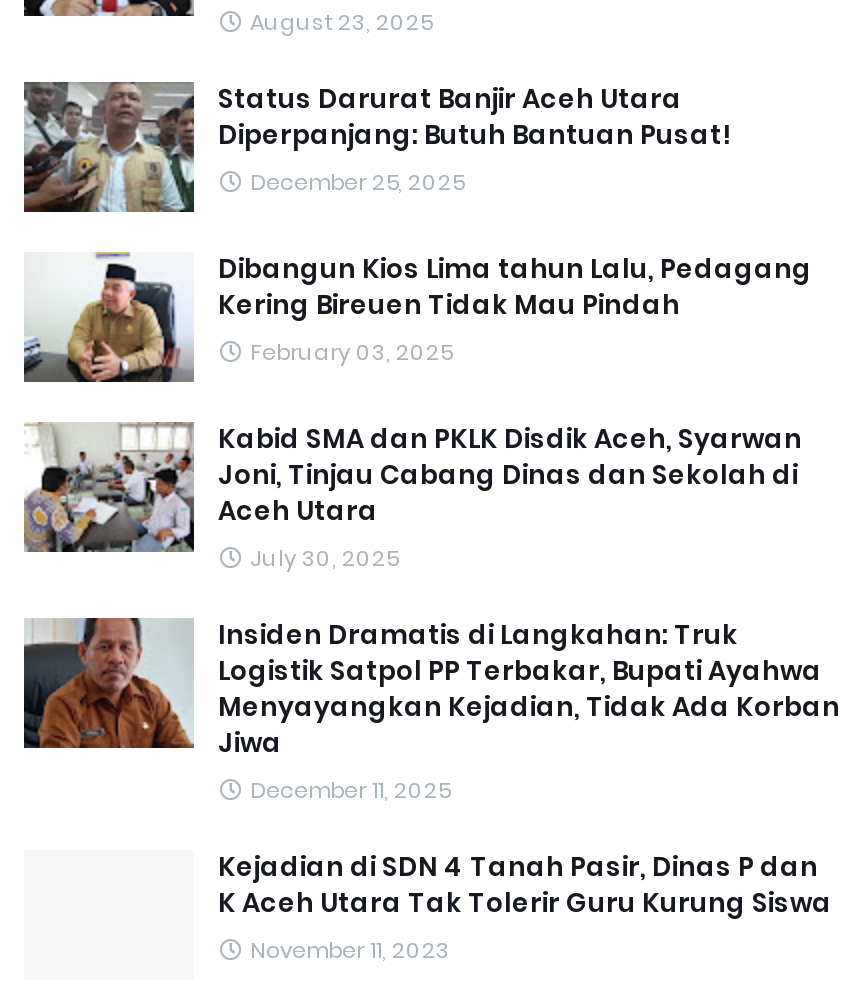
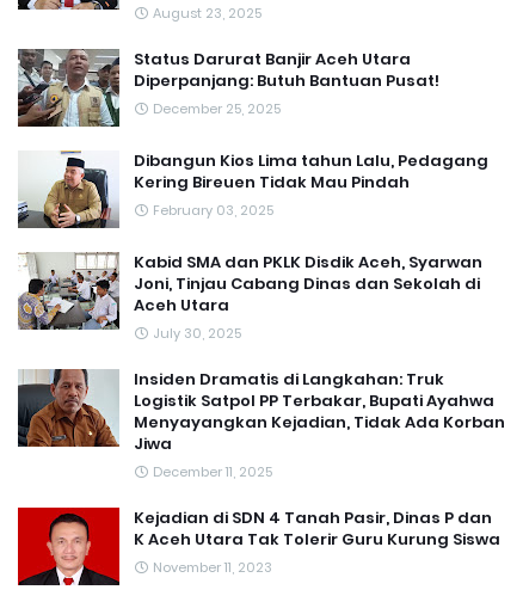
+ [image]
